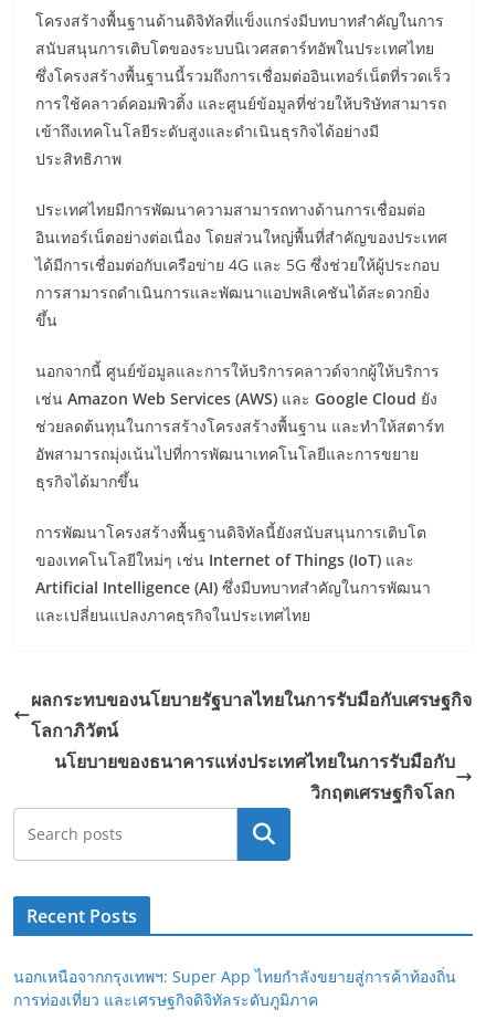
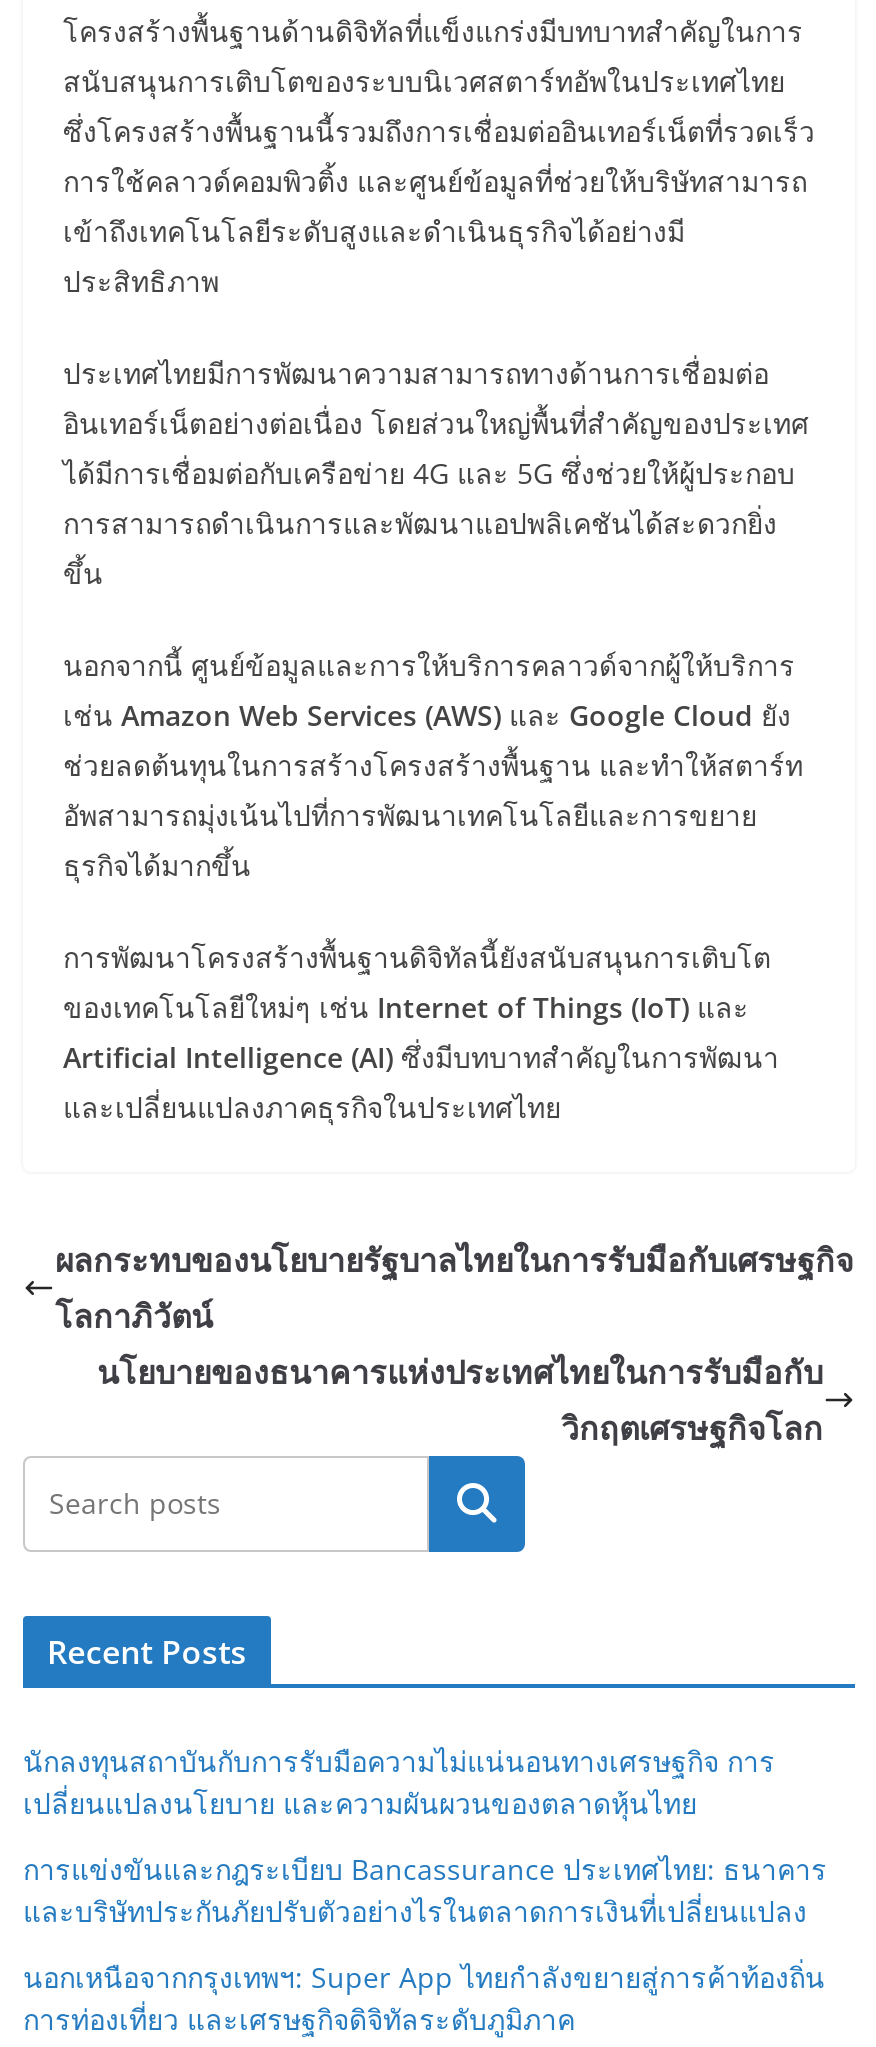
+ นักลงทุนสถาบันกับการรับมือความไม่แน่นอนทางเศรษฐกิจ การ
+ เปลี่ยนแปลงนโยบาย และความผันผวนของตลาดหุ้นไทย
+ การแข่งขันและกฎระเบียบ Bancassurance ประเทศไทย: ธนาคาร
+ และบริษัทประกันภัยปรับตัวอย่างไรในตลาดการเงินที่เปลี่ยนแปลง
